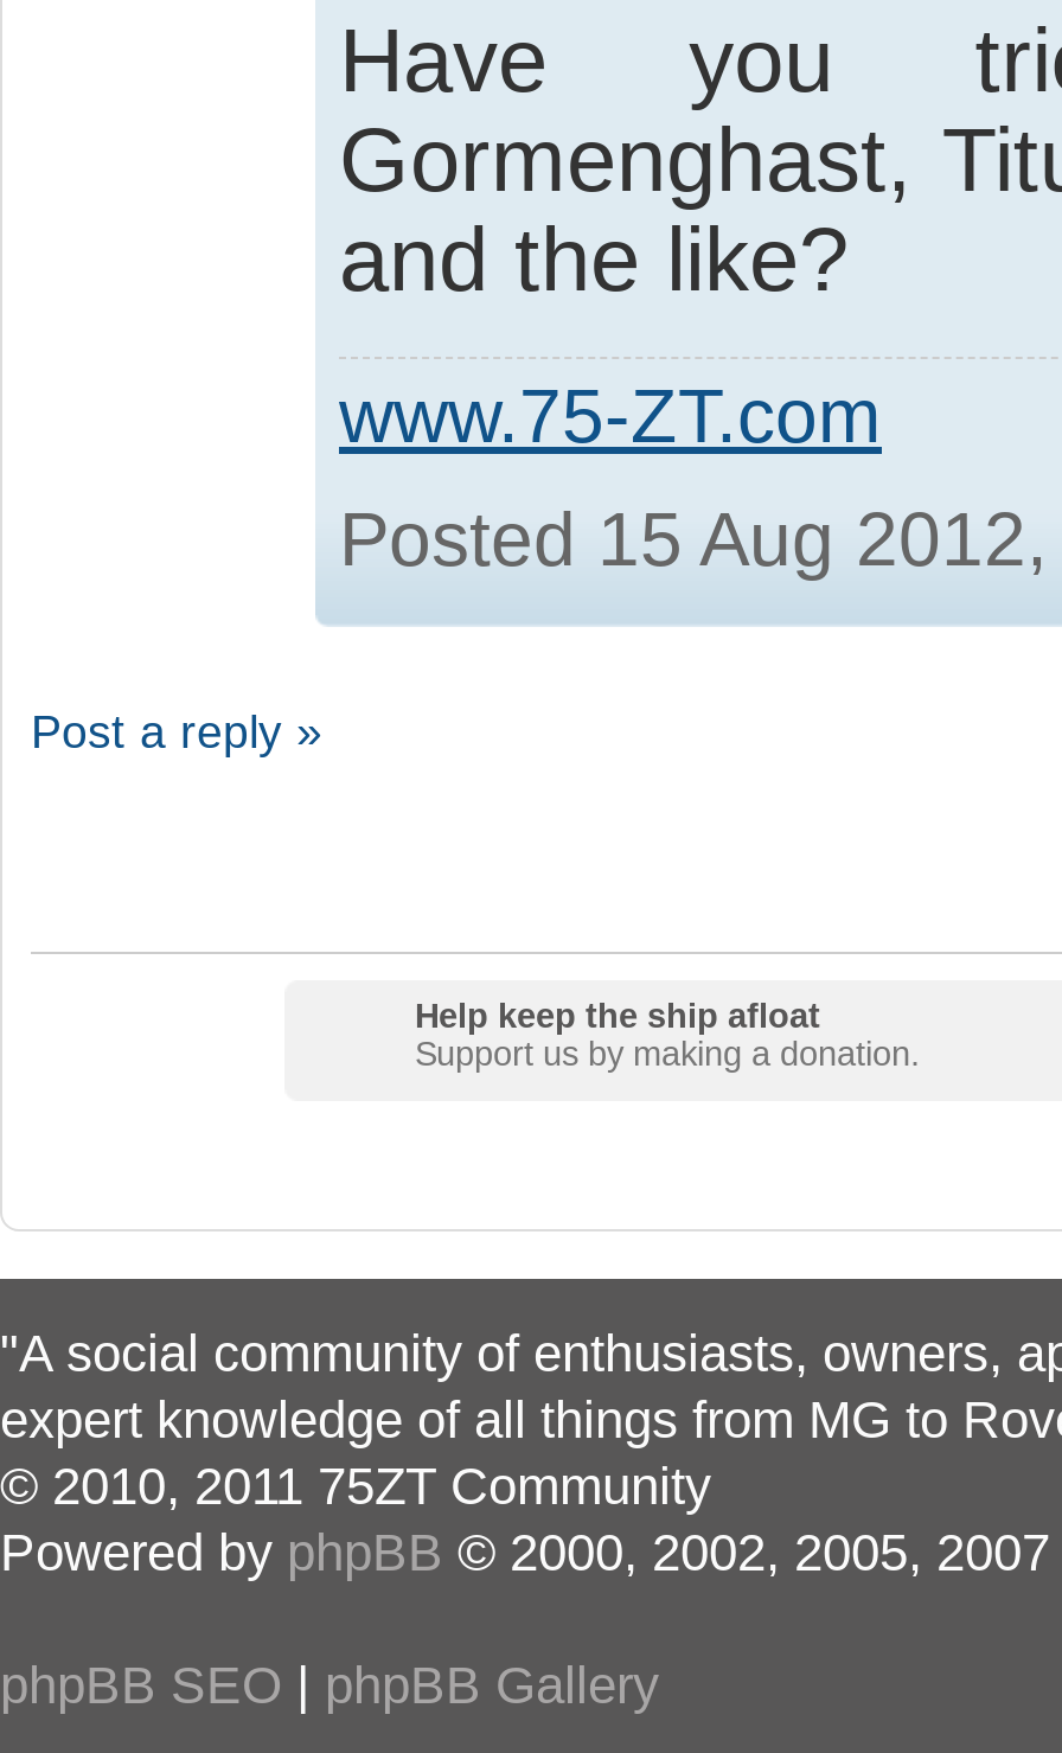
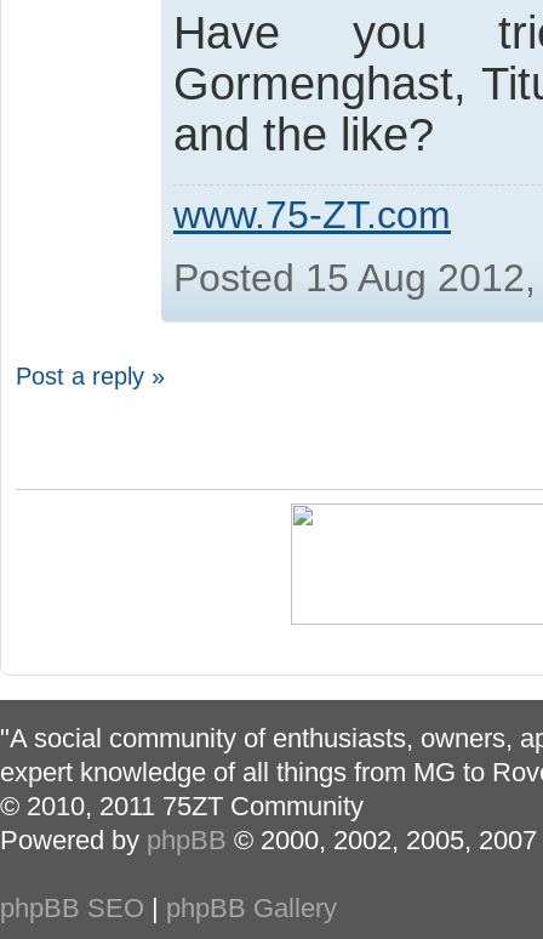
- Help keep the ship afloat
- Support us by making a donation.
